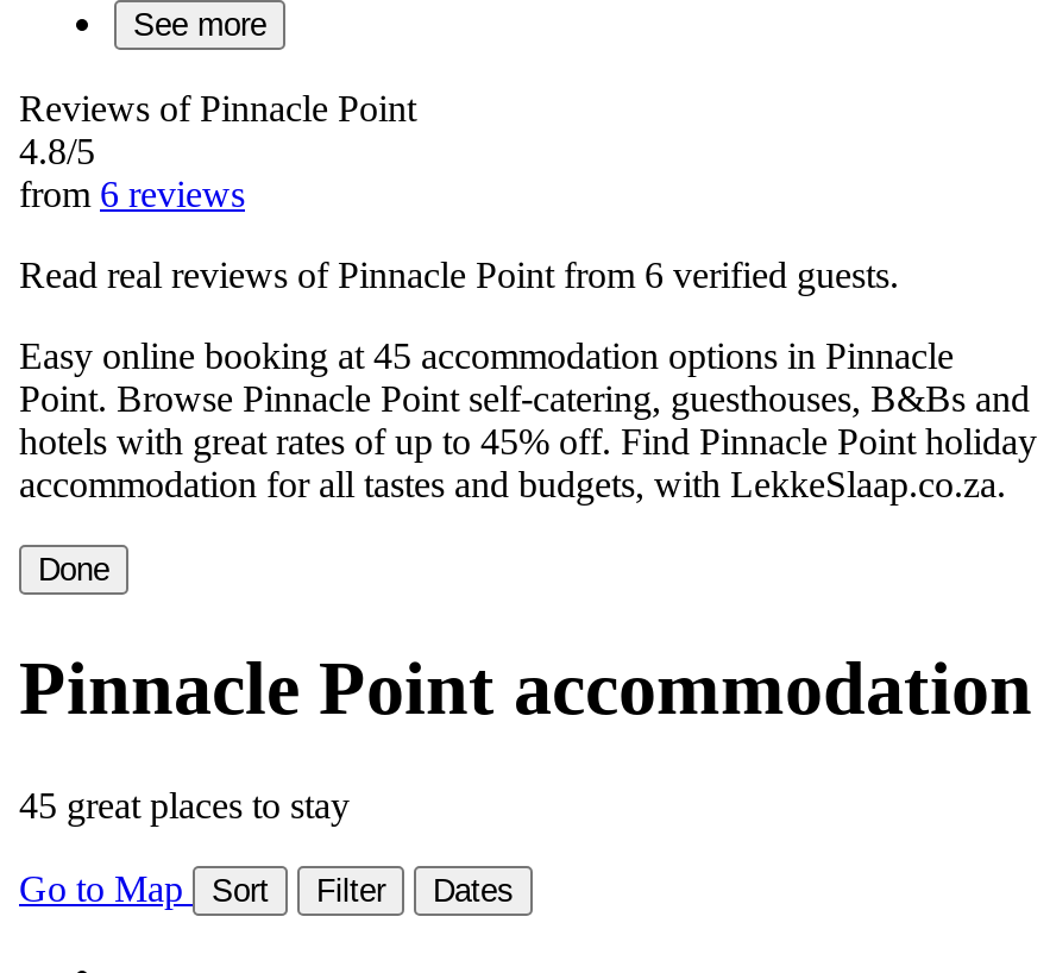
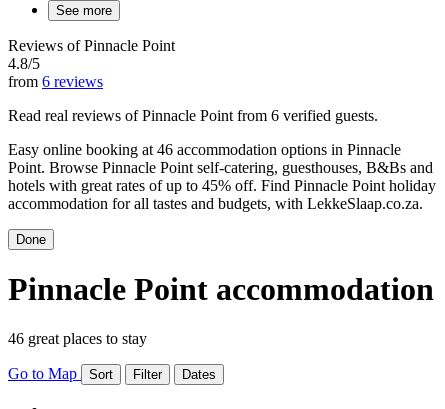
- Easy online booking at 45 accommodation options in Pinnacle
+ Easy online booking at 46 accommodation options in Pinnacle

- 45 great places to stay
+ 46 great places to stay
